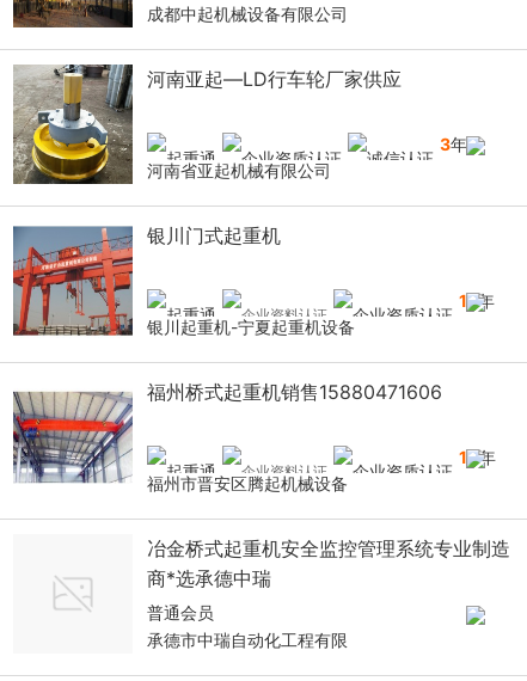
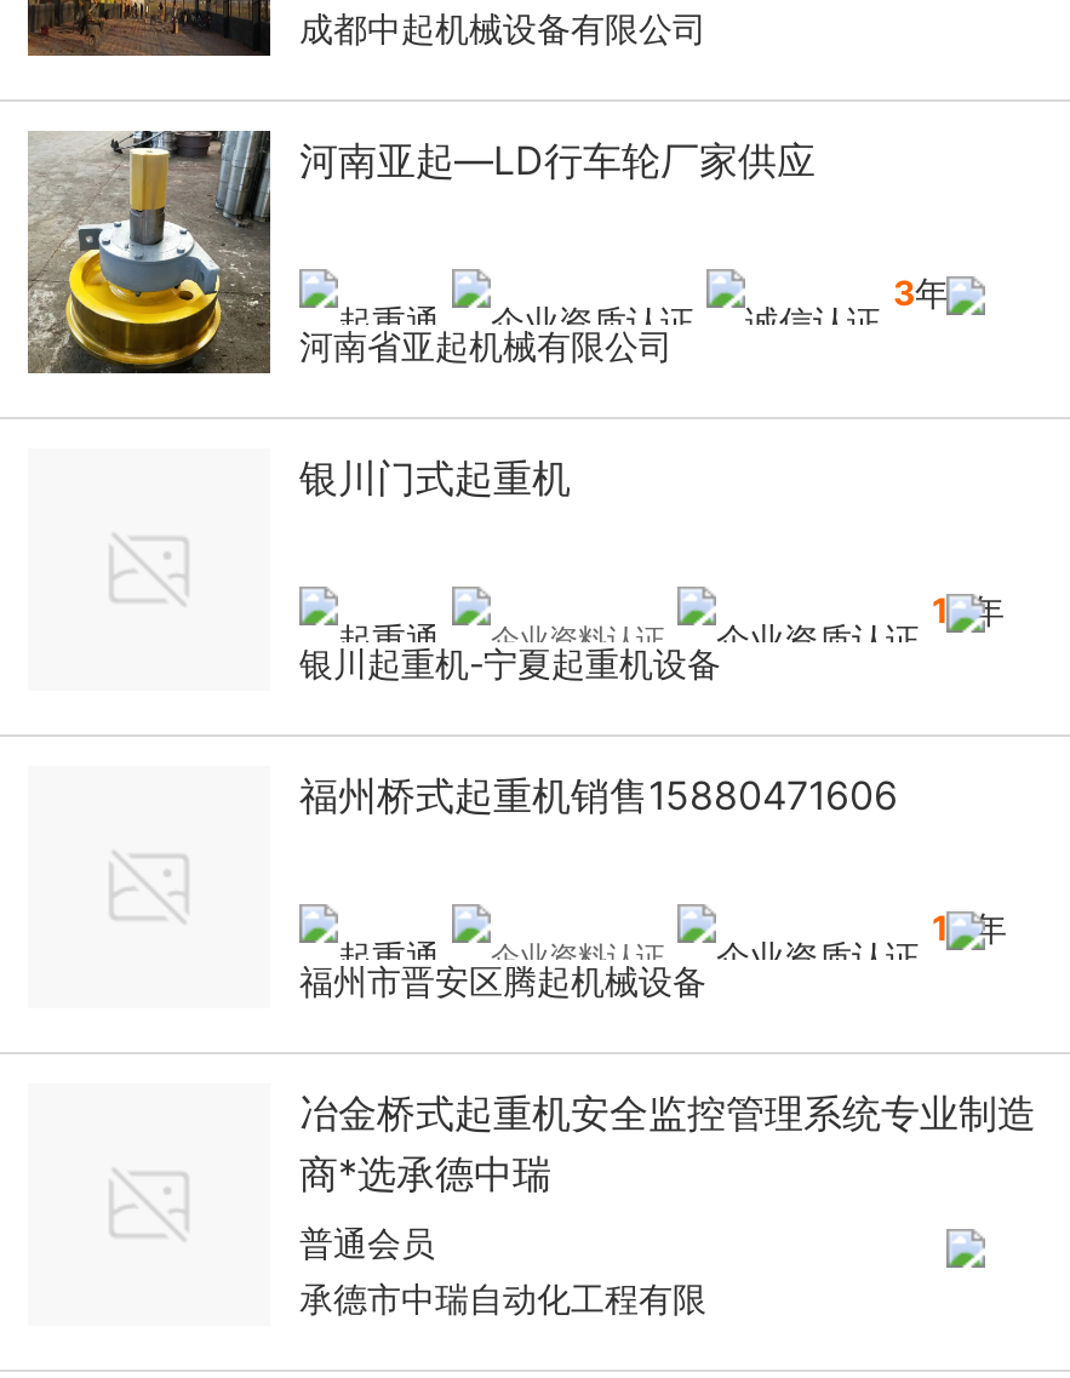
- [image]

- [image]
